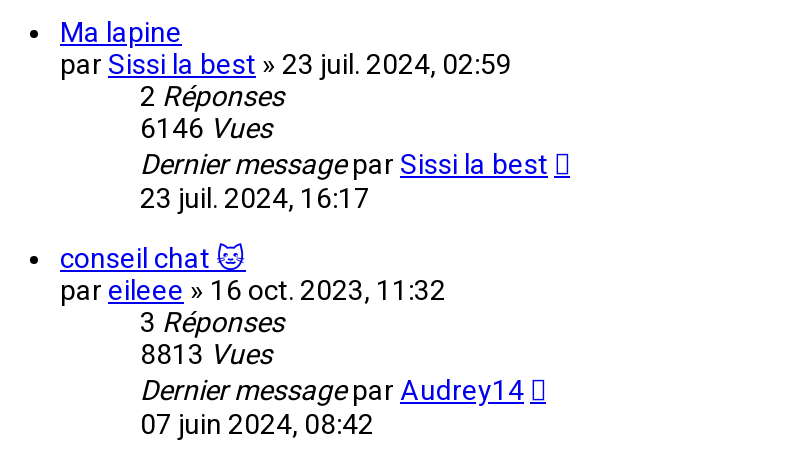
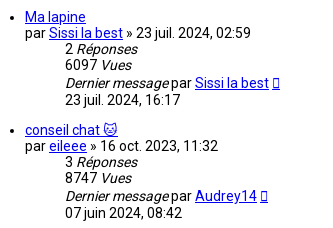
- 6146 Vues
+ 6097 Vues

- 8813 Vues
+ 8747 Vues
